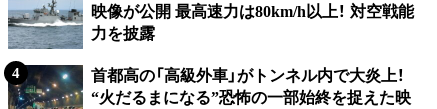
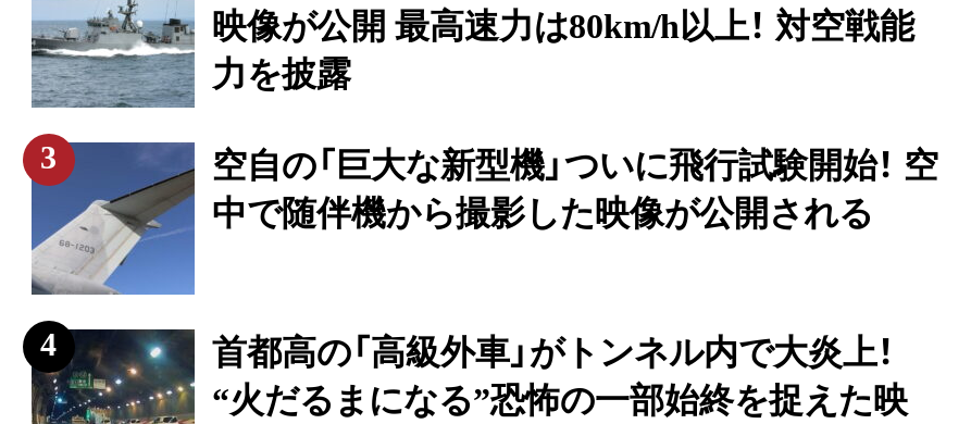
+ [image]
+ 空自の「巨大な新型機」ついに飛行試験開始！ 空
+ 中で随伴機から撮影した映像が公開される
